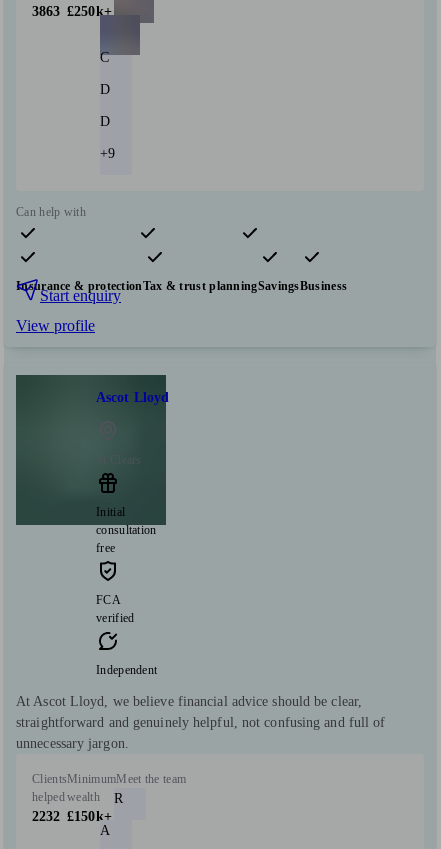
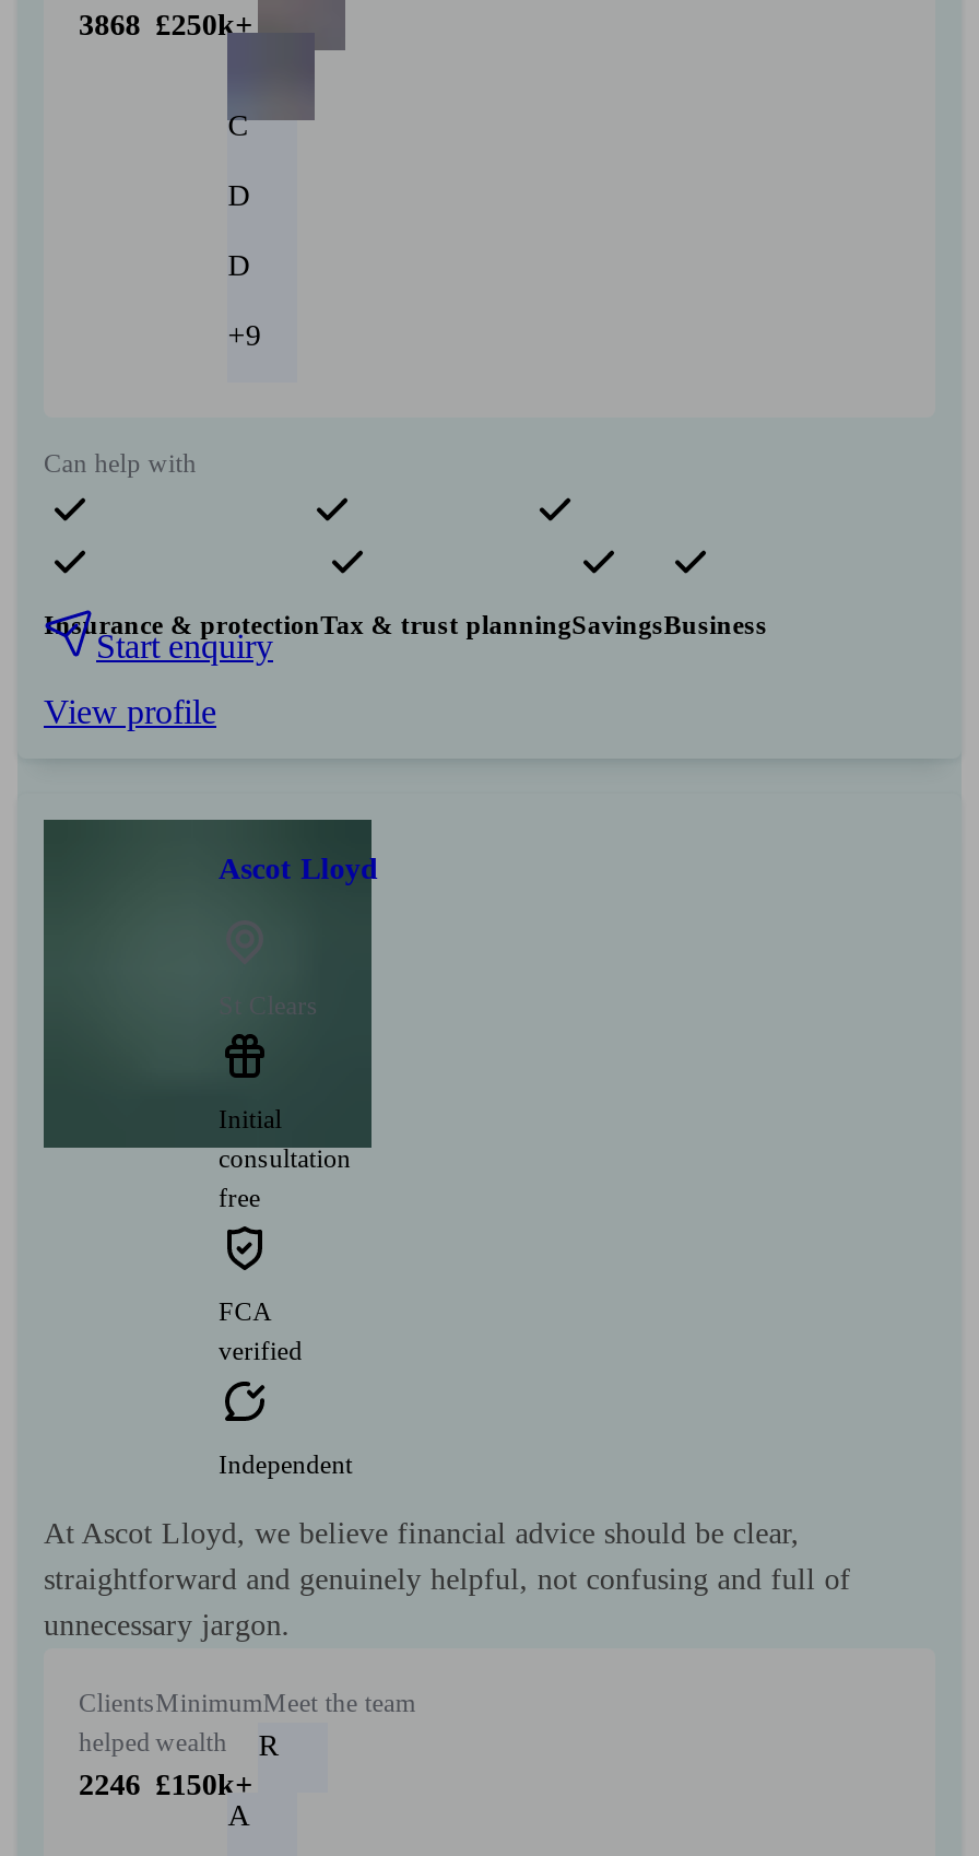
- 3863 £250k+
+ 3868 £250k+

- 2232 £150k+
+ 2246 £150k+
